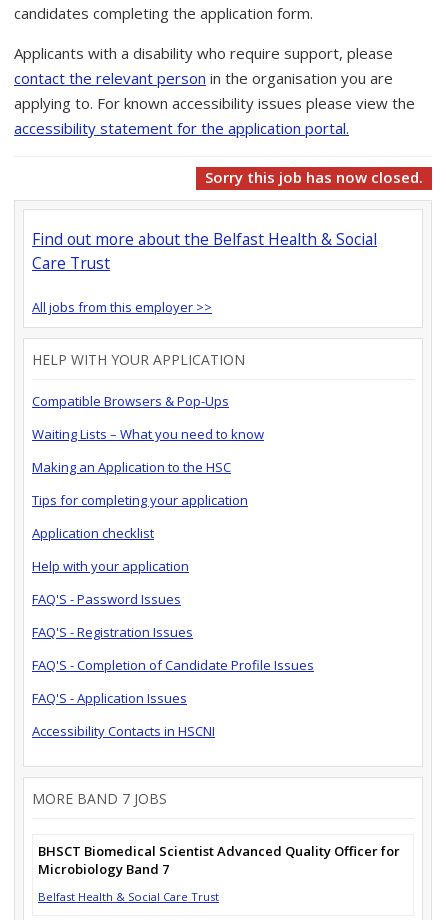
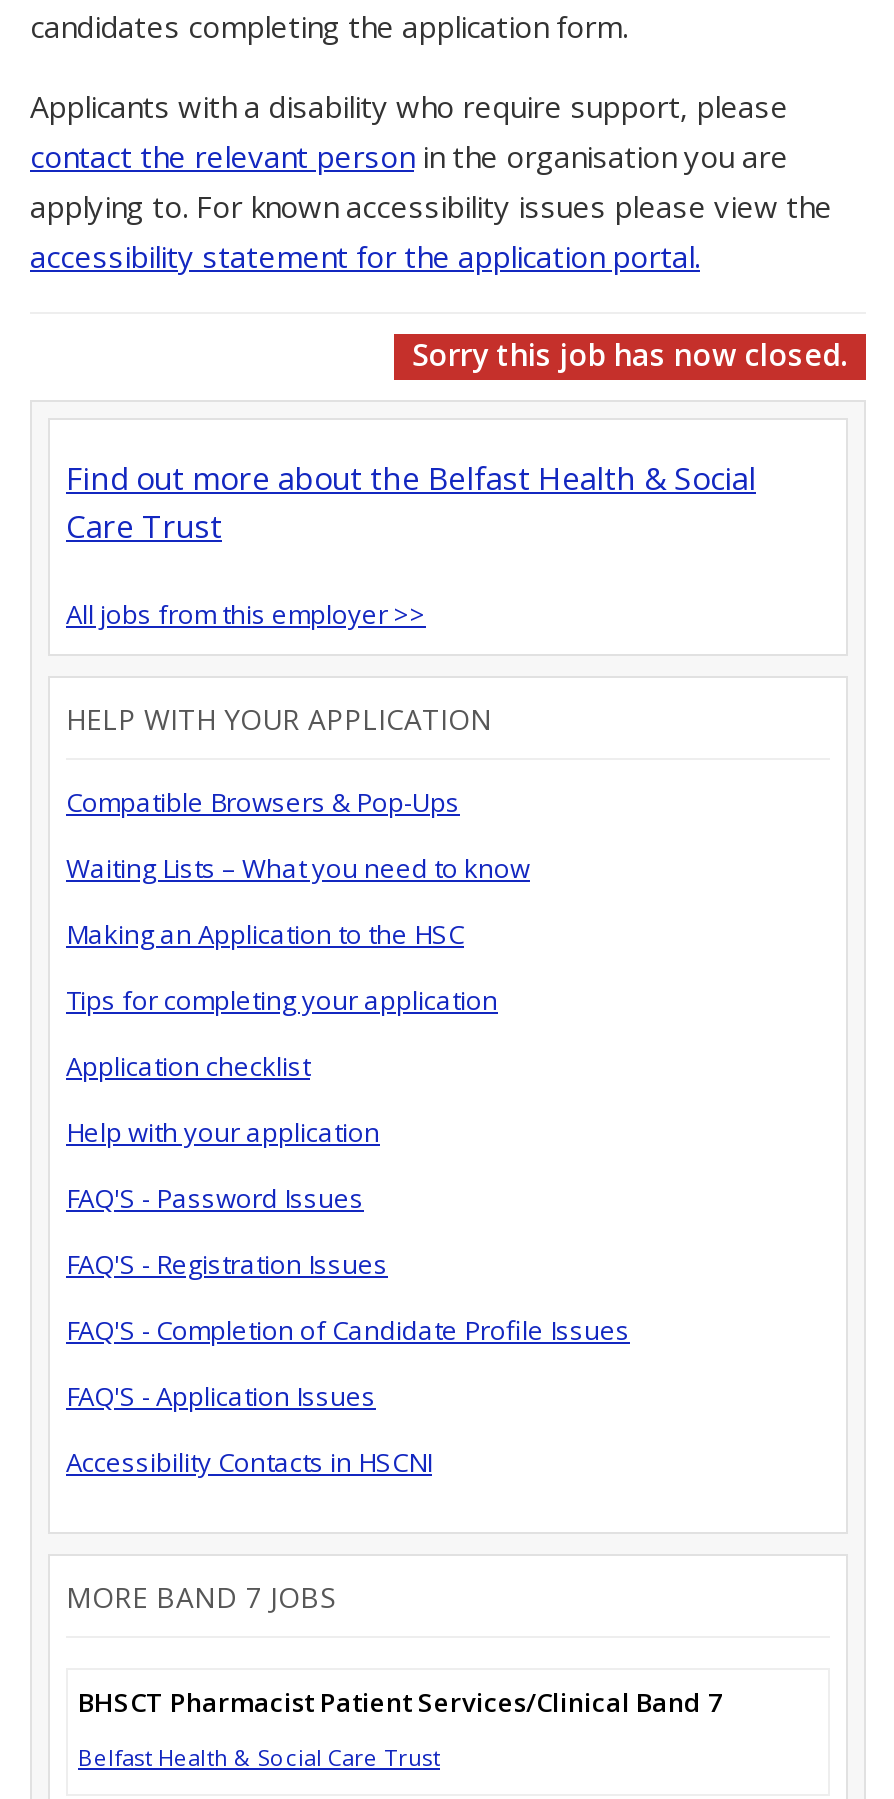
- BHSCT Biomedical Scientist Advanced Quality Officer for
- Microbiology Band 7
+ BHSCT Pharmacist Patient Services/Clinical Band 7
